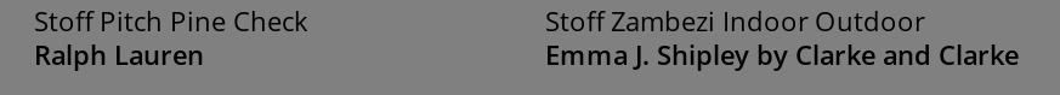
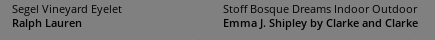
- Stoff Pitch Pine Check
+ Segel Vineyard Eyelet

- Stoff Zambezi Indoor Outdoor
+ Stoff Bosque Dreams Indoor Outdoor
